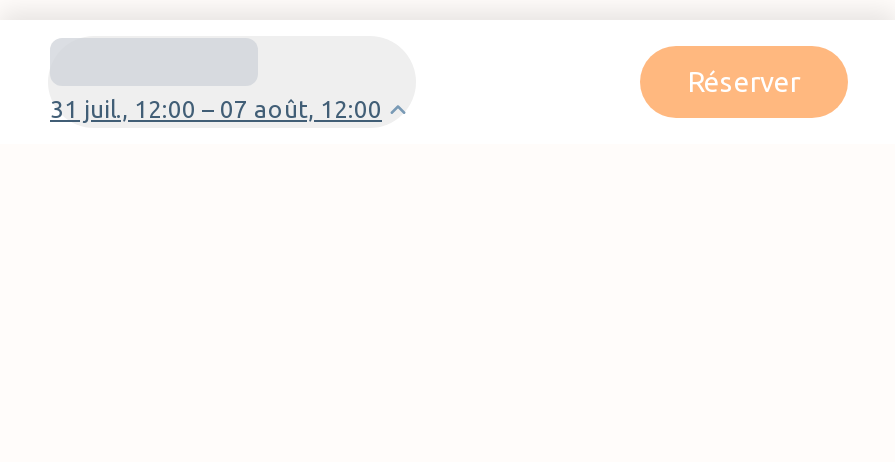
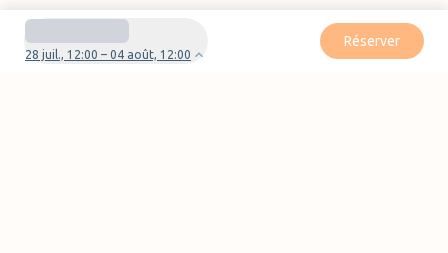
- 31 juil., 12:00 – 07 août, 12:00
+ 28 juil., 12:00 – 04 août, 12:00
